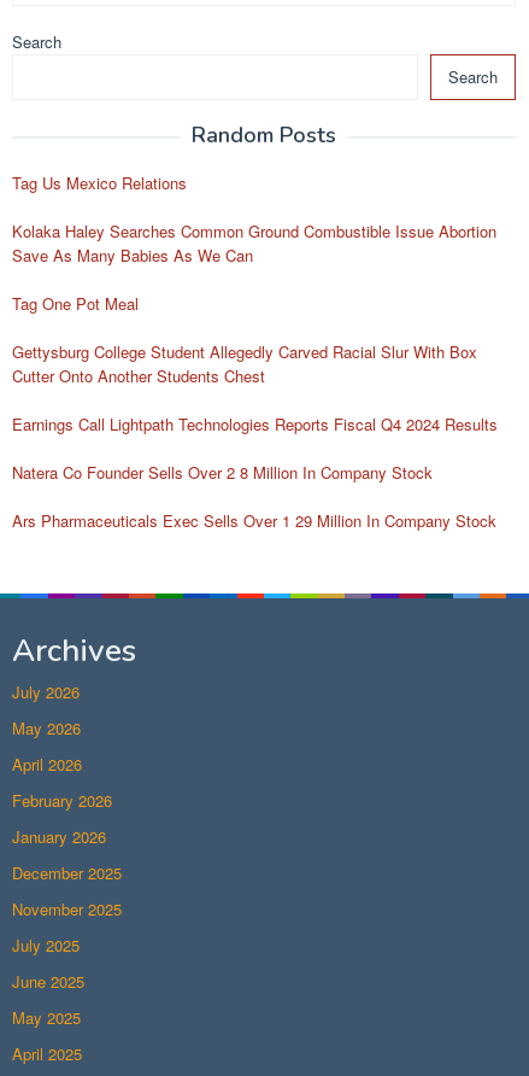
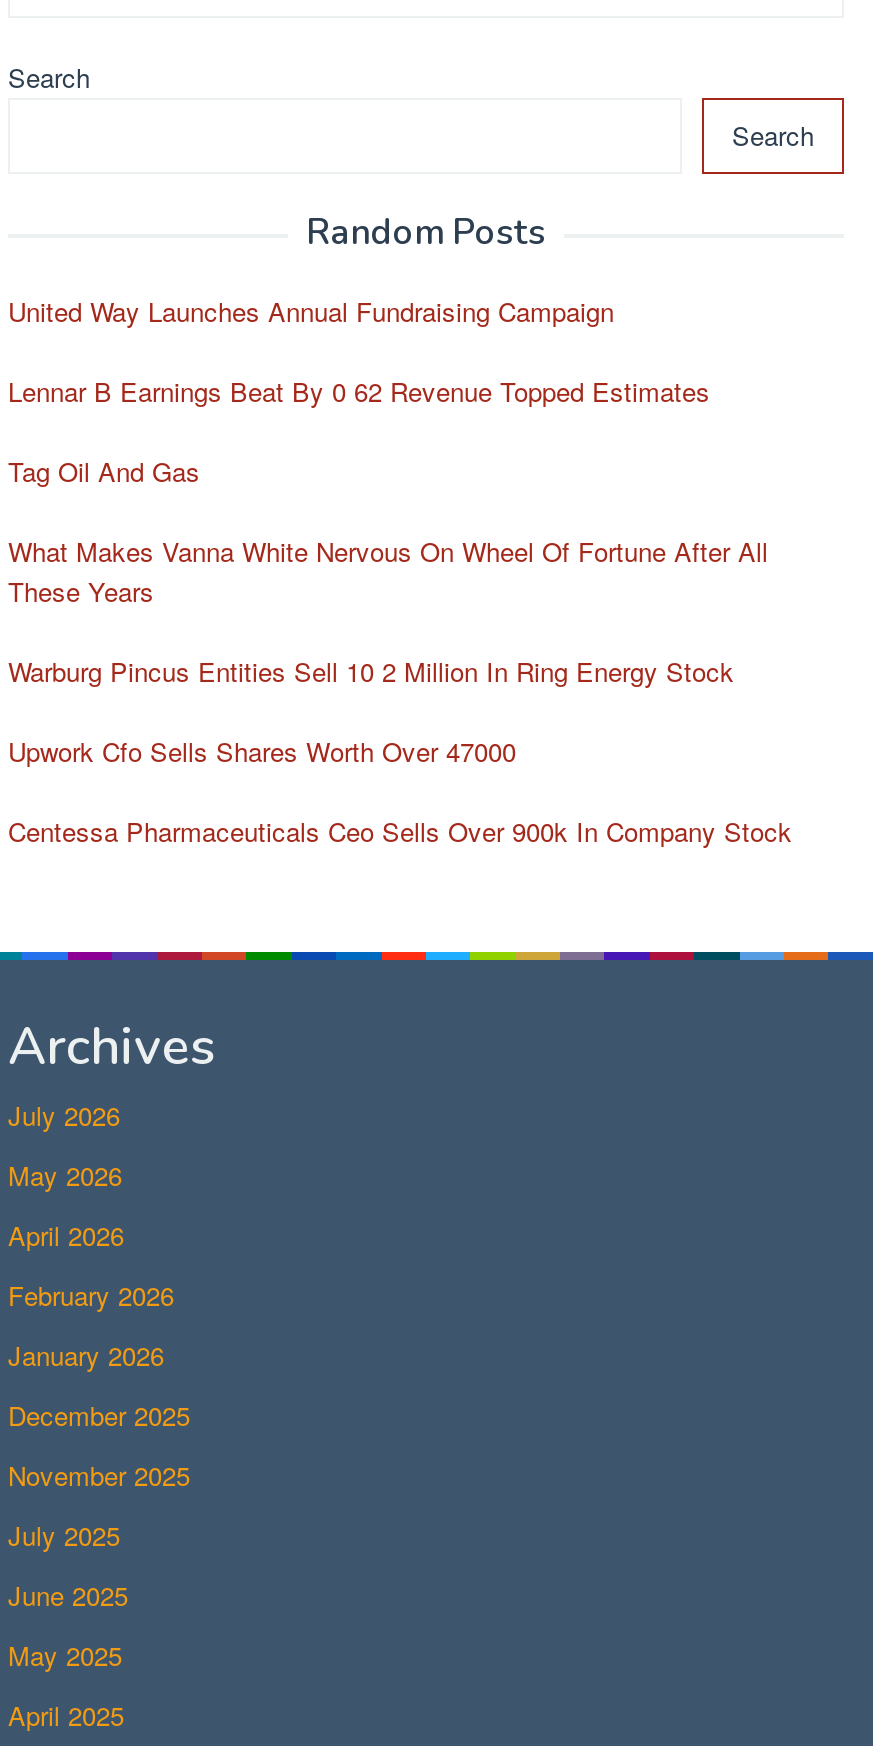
- Tag Us Mexico Relations
+ United Way Launches Annual Fundraising Campaign

- Kolaka Haley Searches Common Ground Combustible Issue Abortion
- Save As Many Babies As We Can
+ Lennar B Earnings Beat By 0 62 Revenue Topped Estimates

- Tag One Pot Meal
+ Tag Oil And Gas

- Gettysburg College Student Allegedly Carved Racial Slur With Box
- Cutter Onto Another Students Chest
+ What Makes Vanna White Nervous On Wheel Of Fortune After All
+ These Years

- Earnings Call Lightpath Technologies Reports Fiscal Q4 2024 Results
+ Warburg Pincus Entities Sell 10 2 Million In Ring Energy Stock

- Natera Co Founder Sells Over 2 8 Million In Company Stock
+ Upwork Cfo Sells Shares Worth Over 47000

- Ars Pharmaceuticals Exec Sells Over 1 29 Million In Company Stock
+ Centessa Pharmaceuticals Ceo Sells Over 900k In Company Stock
